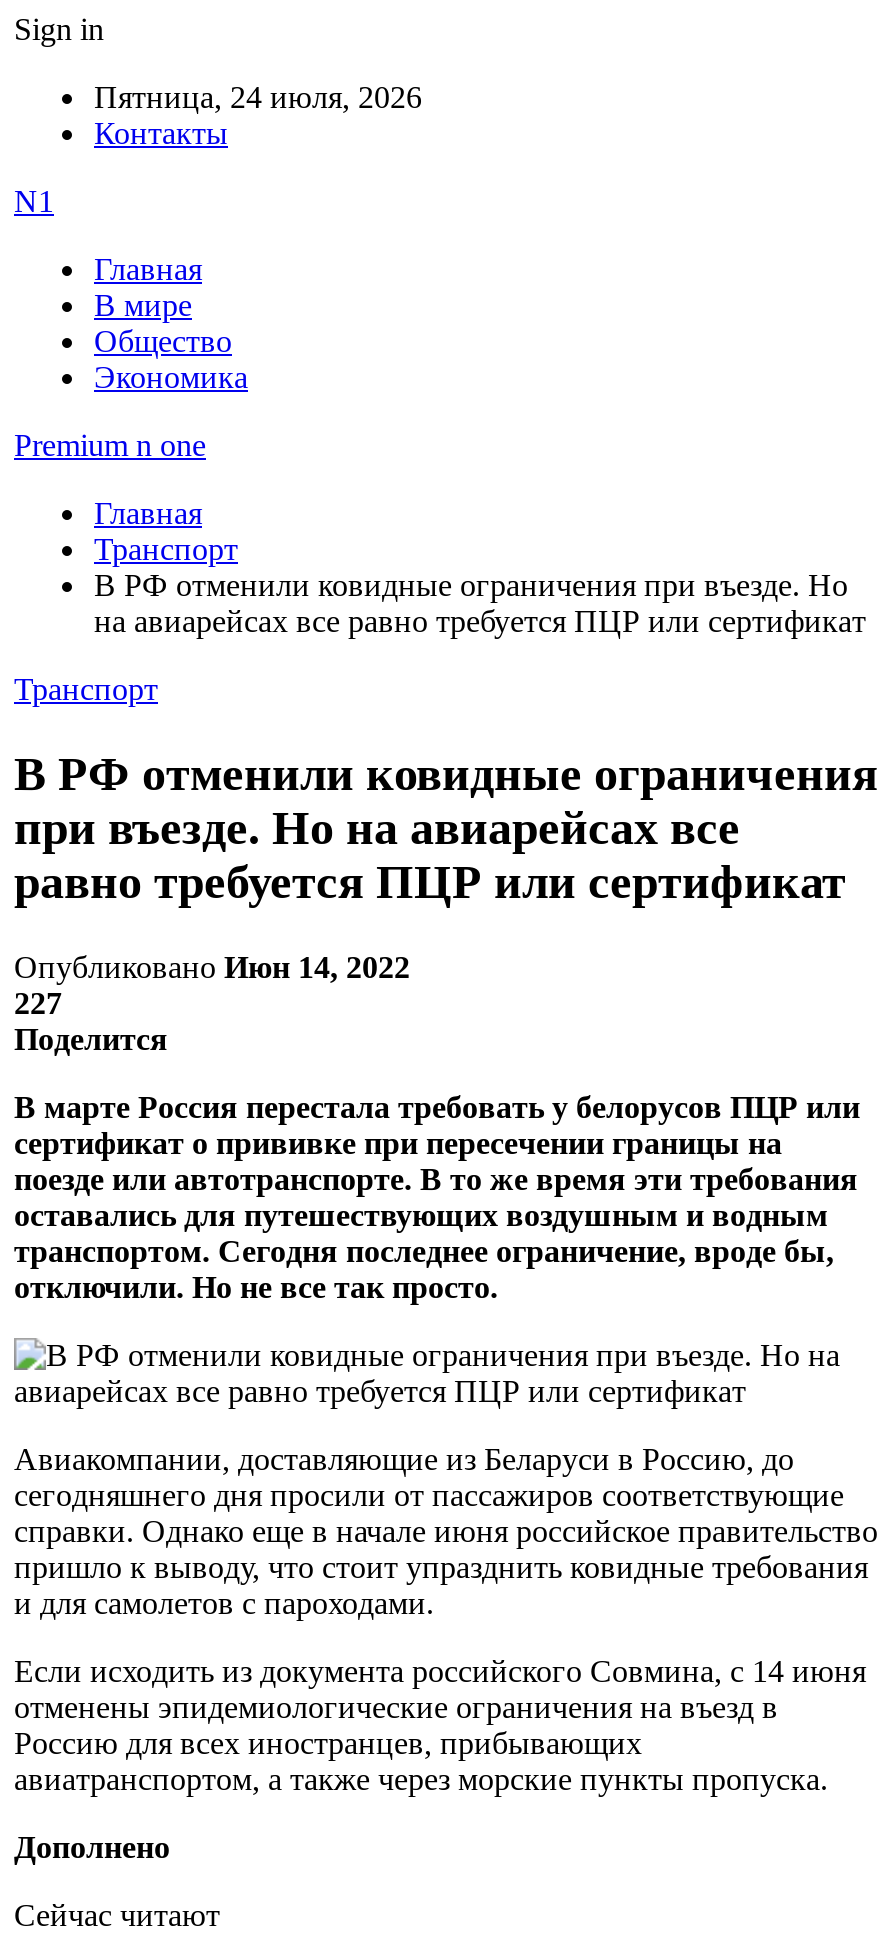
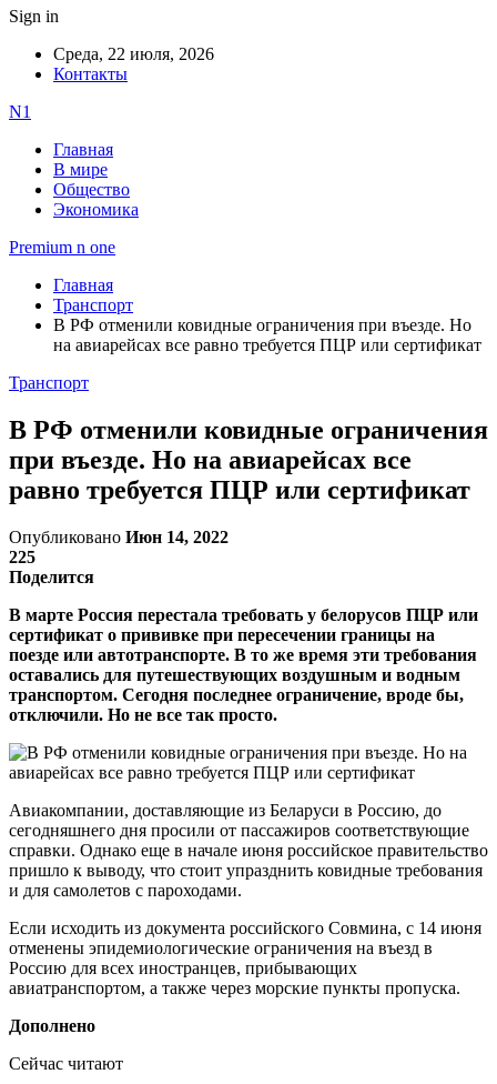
- Пятница, 24 июля, 2026
+ Среда, 22 июля, 2026

- 227
+ 225
